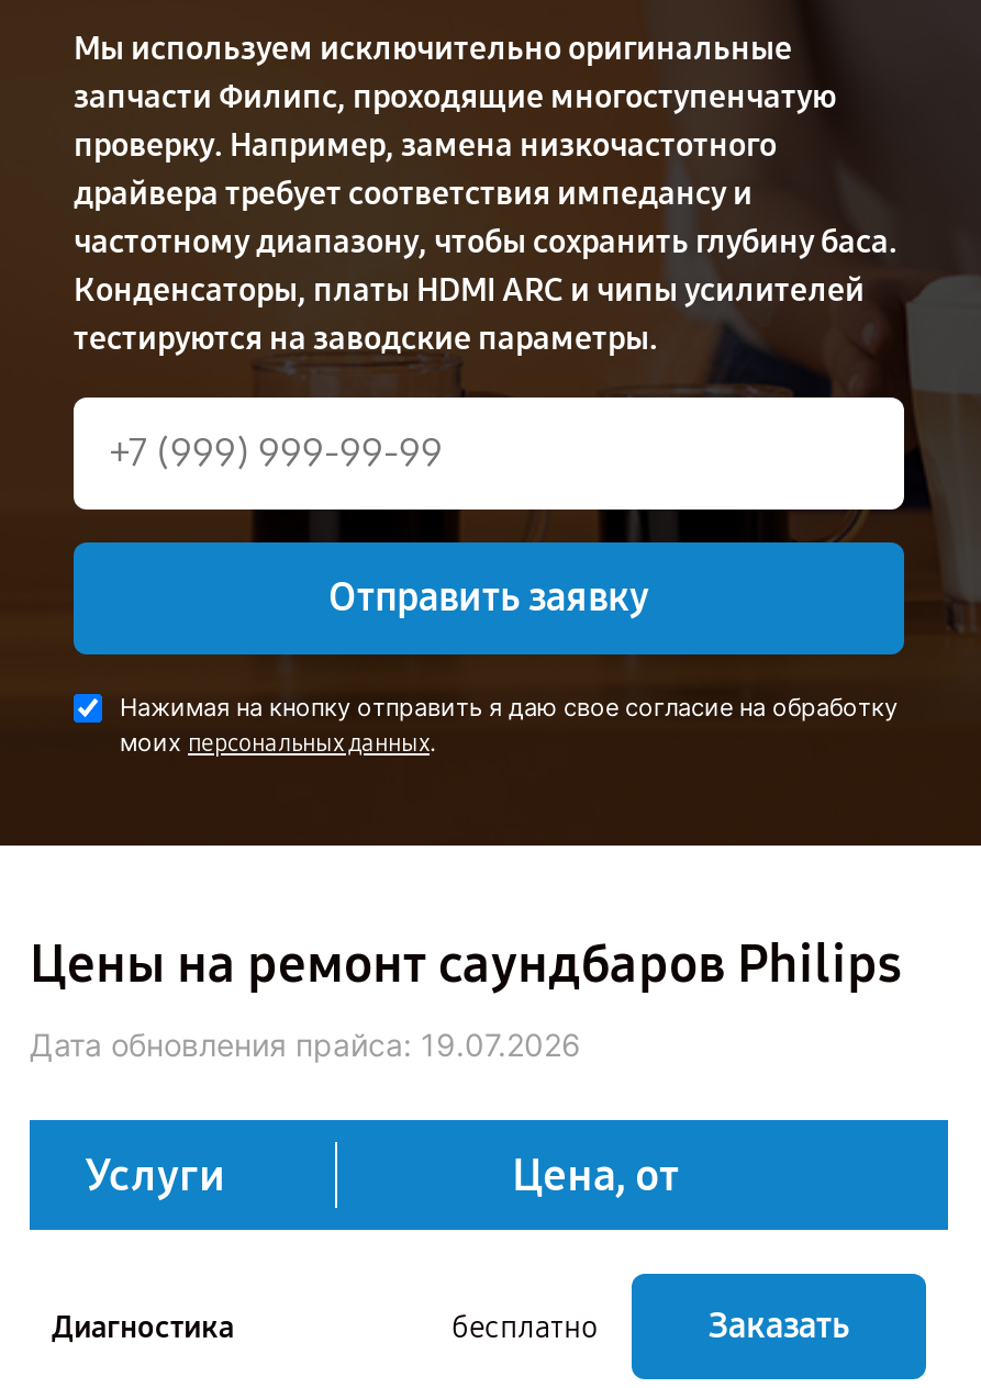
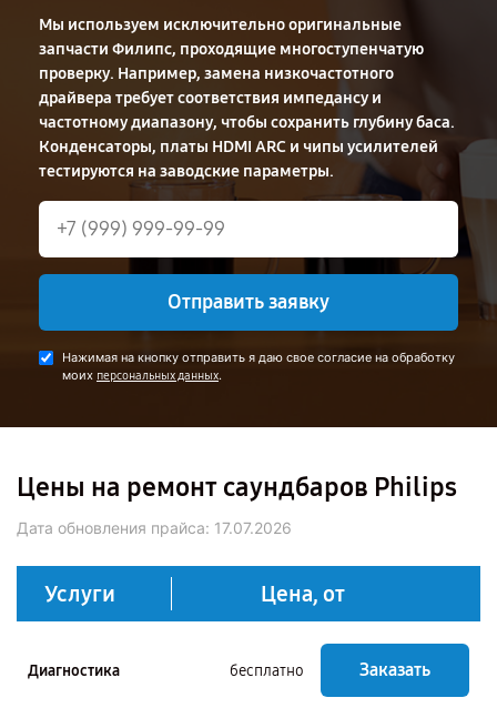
- Дата обновления прайса: 19.07.2026
+ Дата обновления прайса: 17.07.2026
